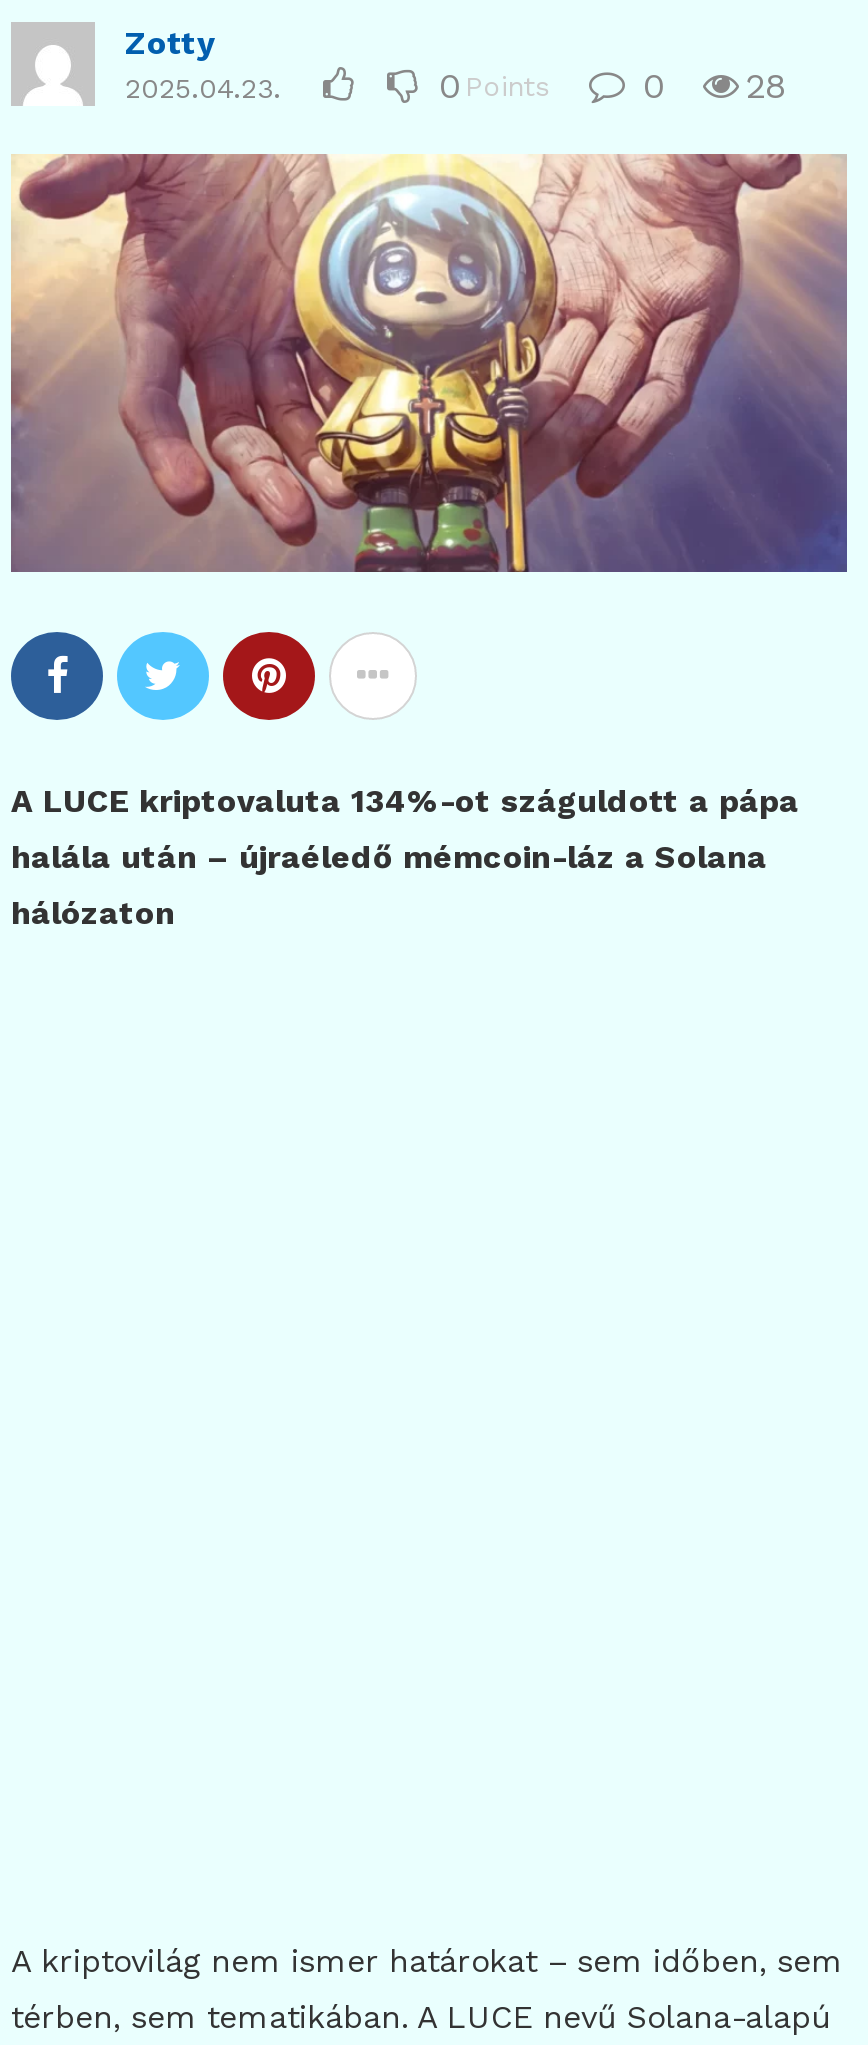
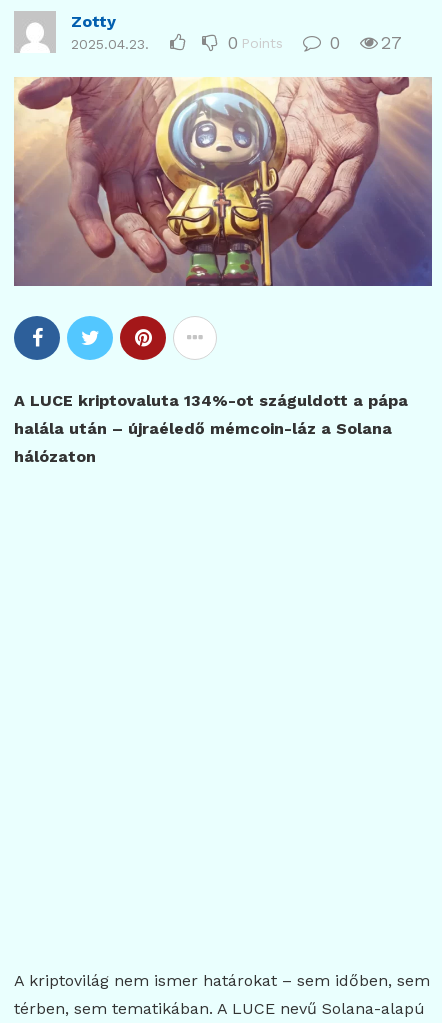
- 28
+ 27
